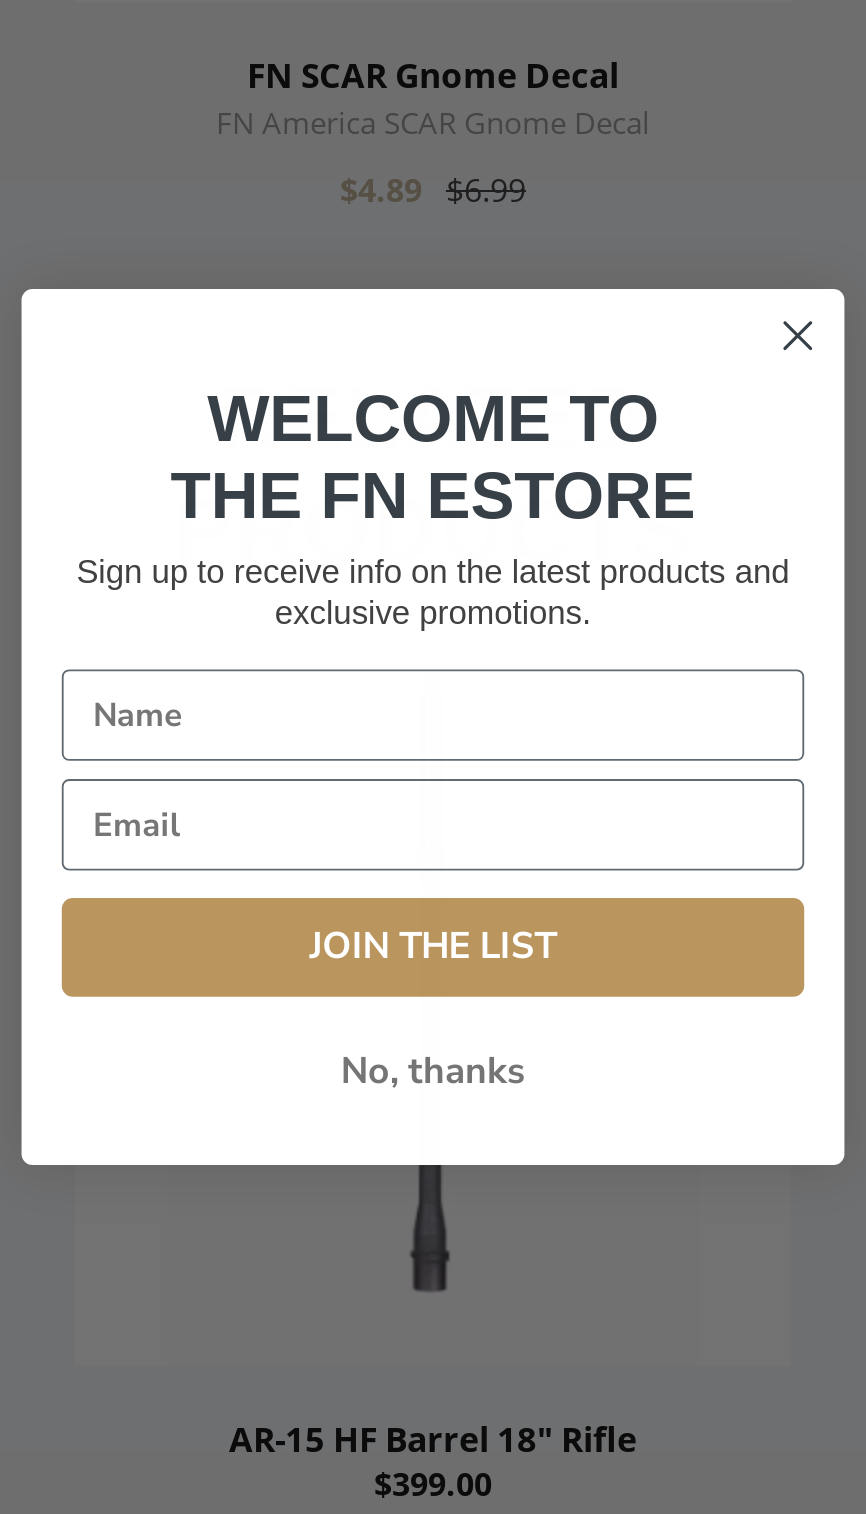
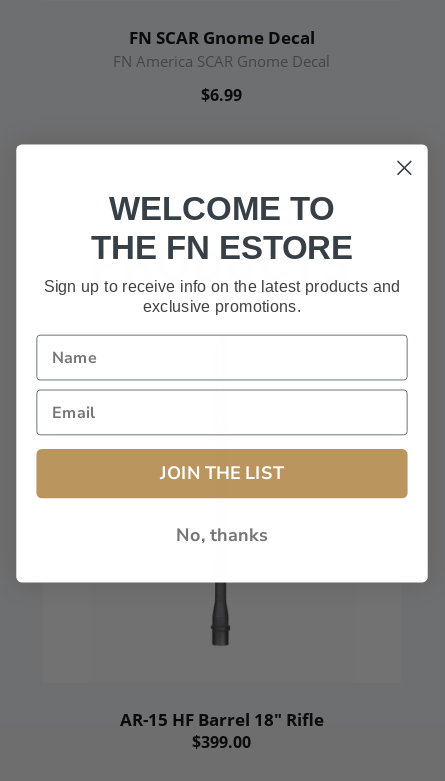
- $4.89 $6.99
+ $6.99
